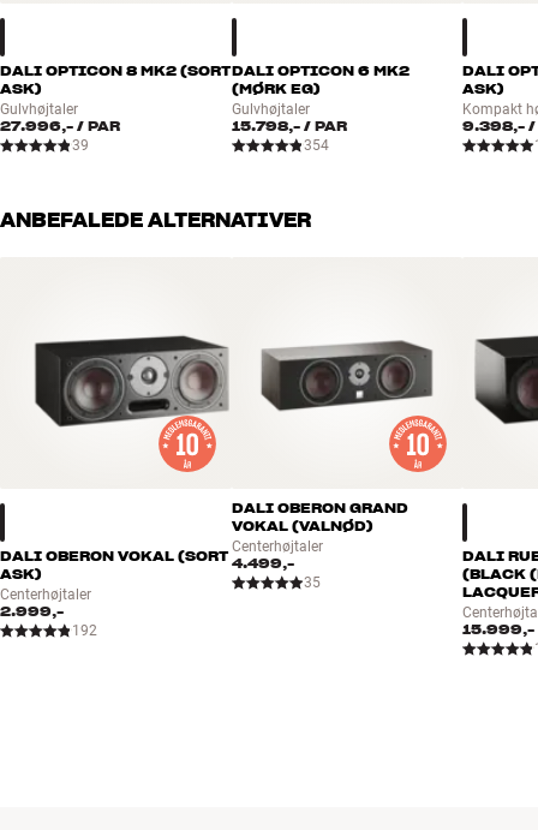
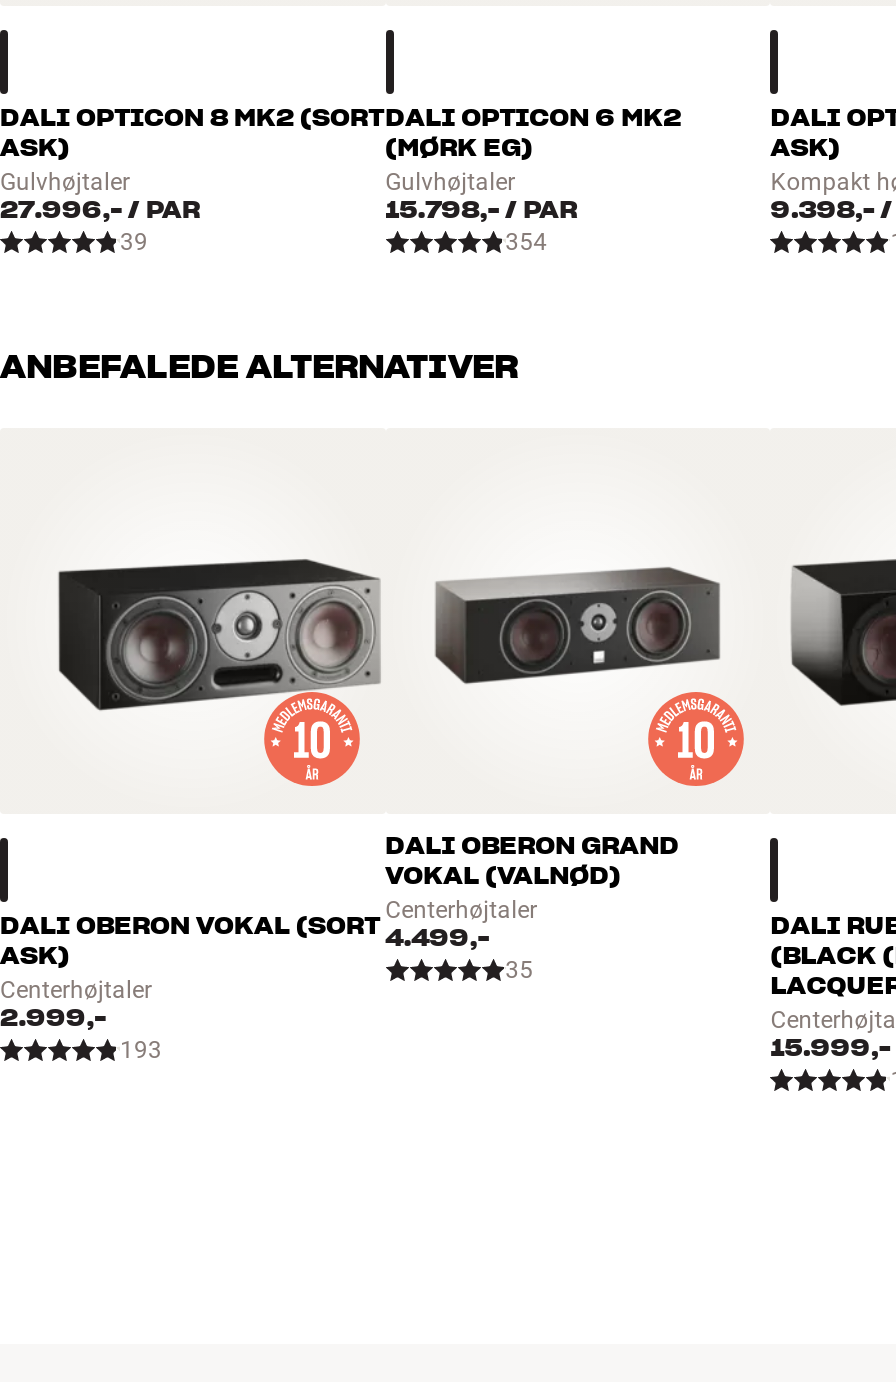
- 192
+ 193
